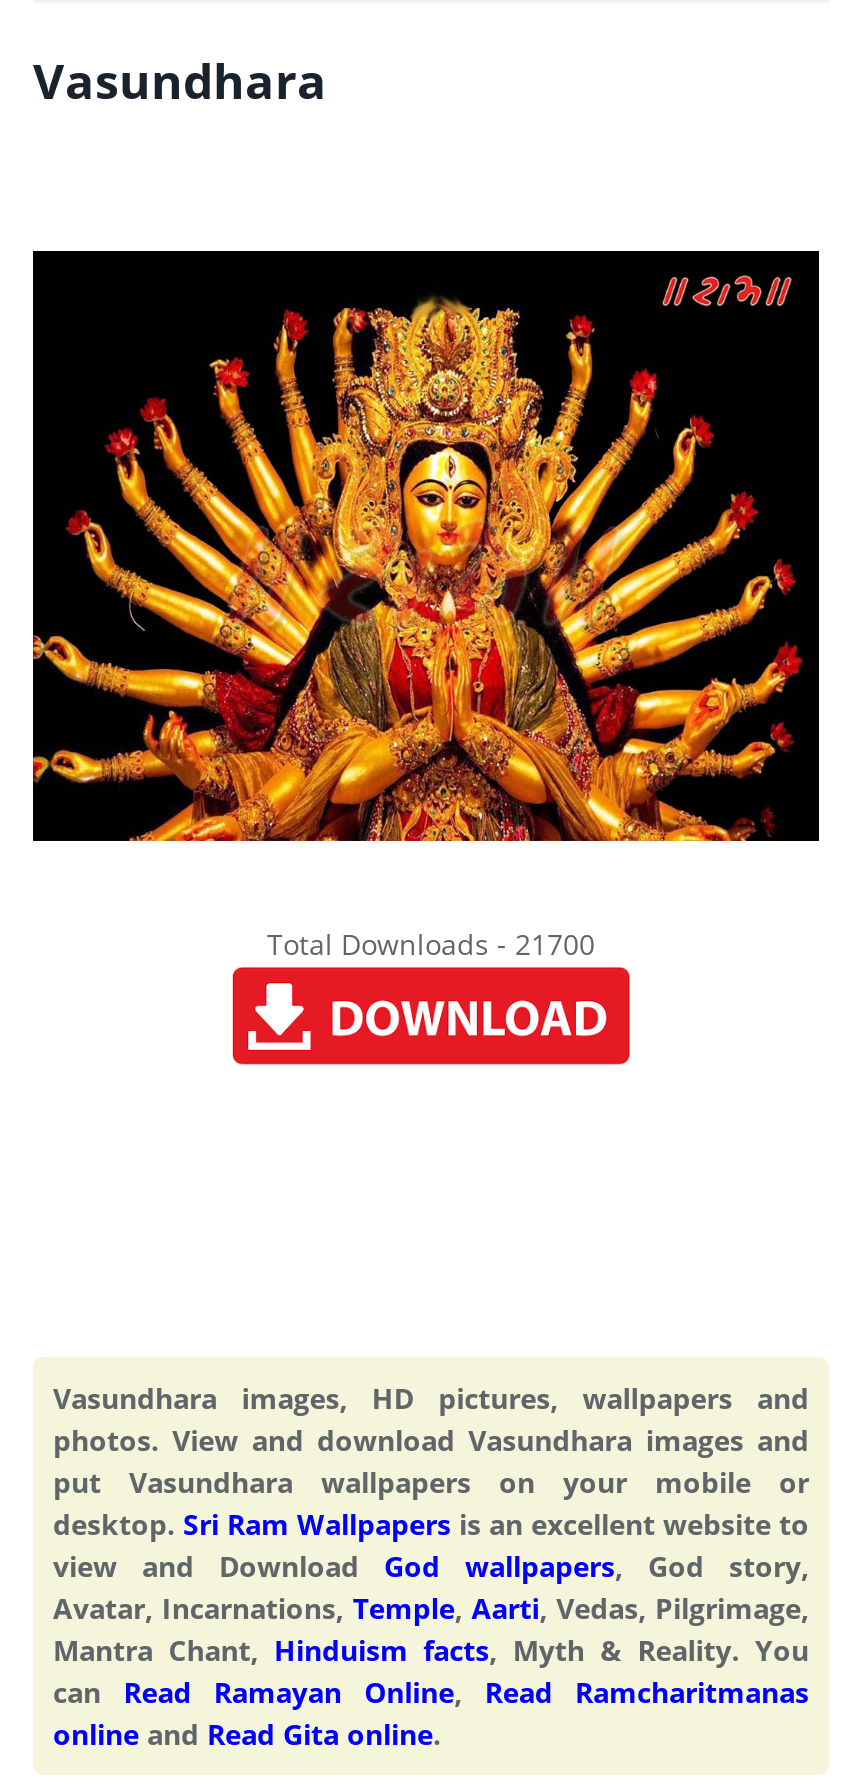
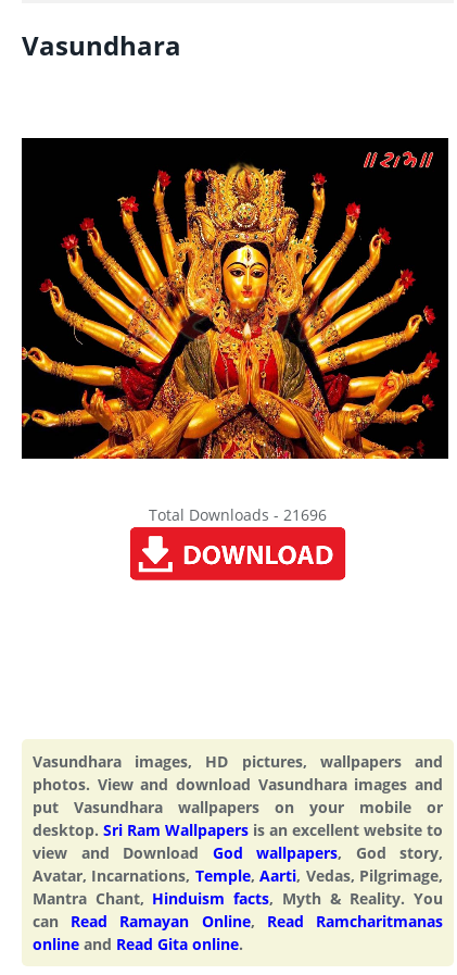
- Total Downloads - 21700
+ Total Downloads - 21696
